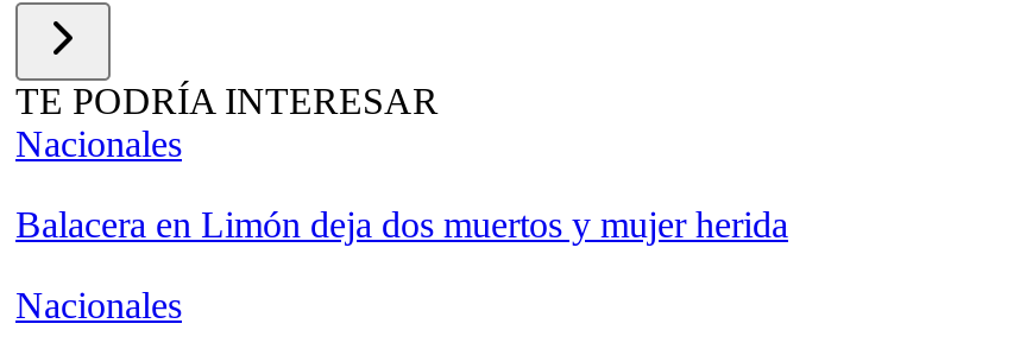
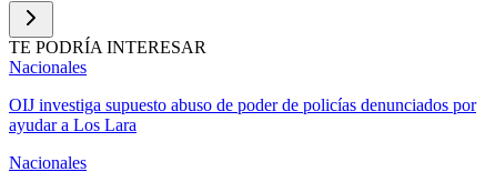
- Balacera en Limón deja dos muertos y mujer herida
+ OIJ investiga supuesto abuso de poder de policías denunciados por
+ ayudar a Los Lara
